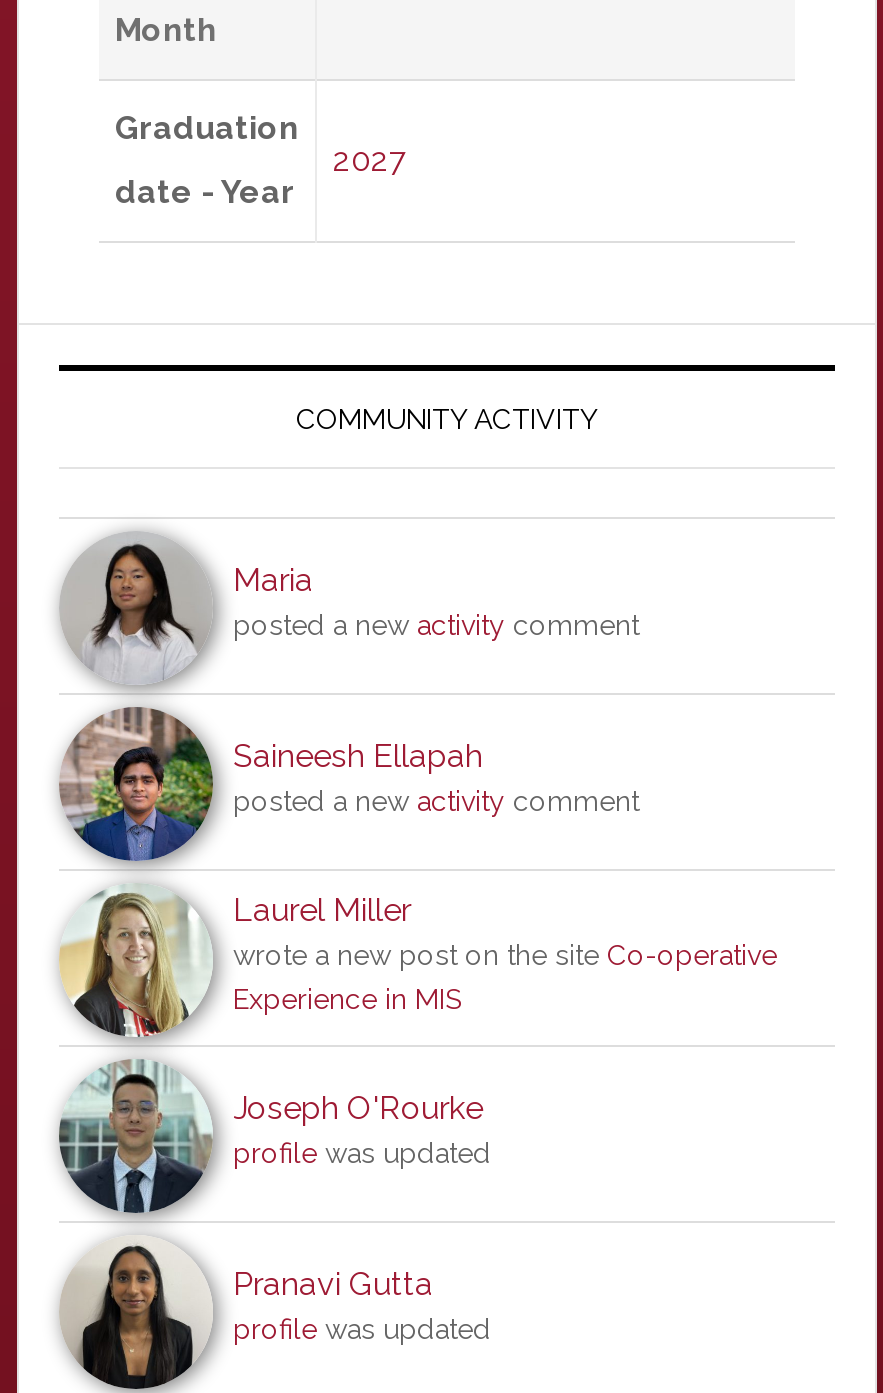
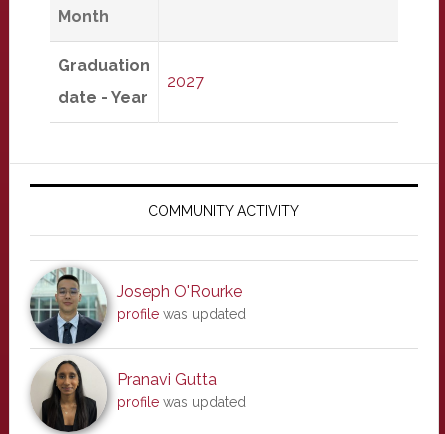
- [image]
- Maria
- posted a new activity comment

- [image]
- Saineesh Ellapah
- posted a new activity comment
- Laurel Miller
- wrote a new post on the site Co-operative
- Experience in MIS
